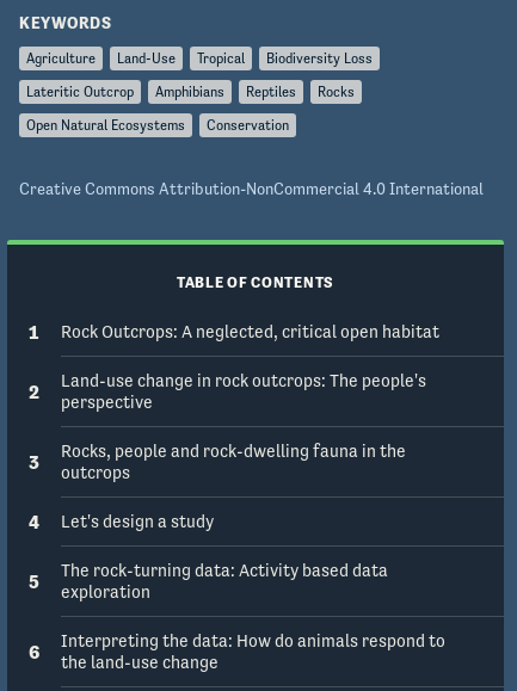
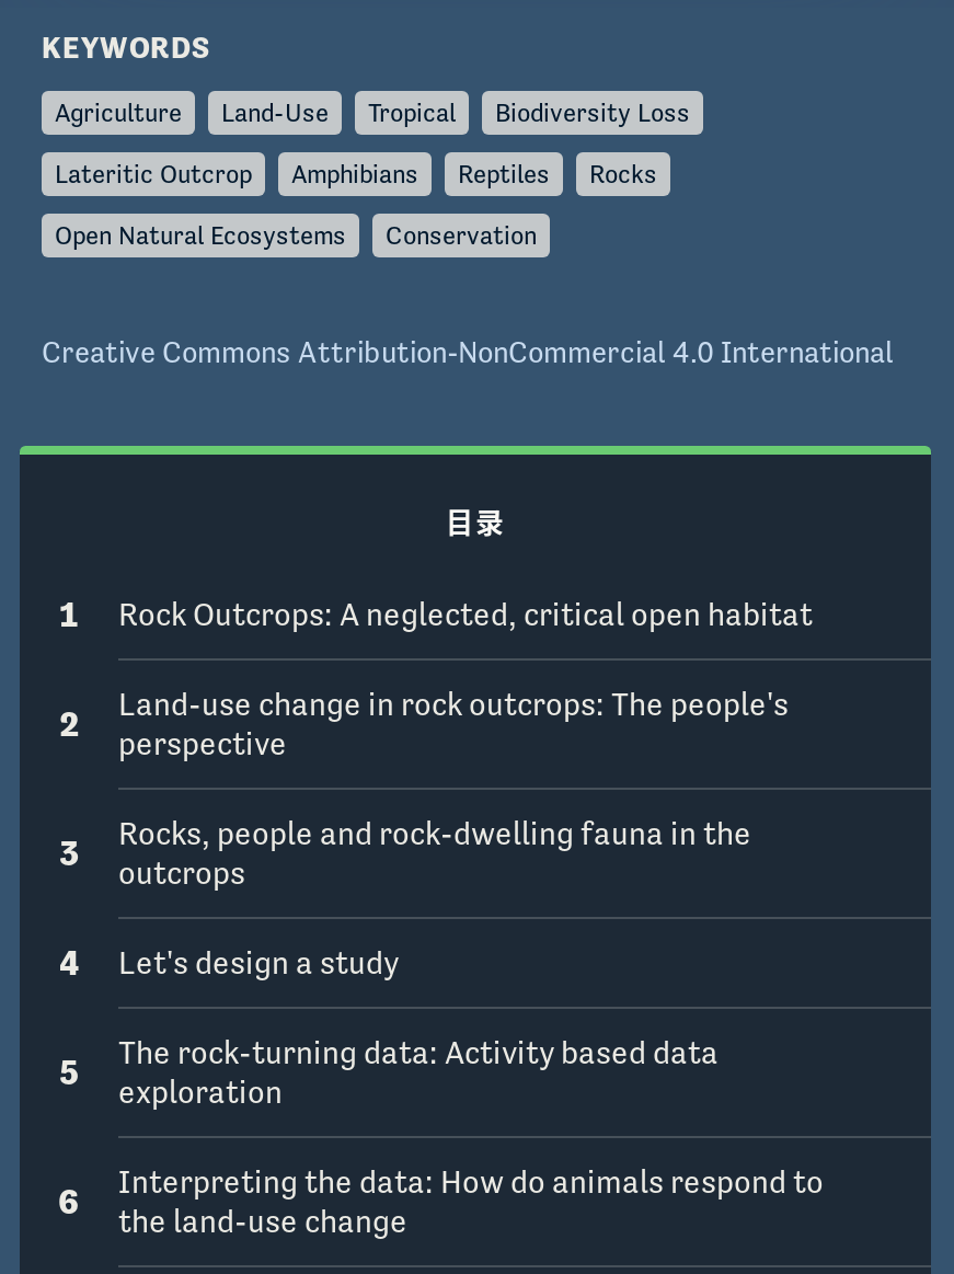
- TABLE OF CONTENTS
+ 目录
